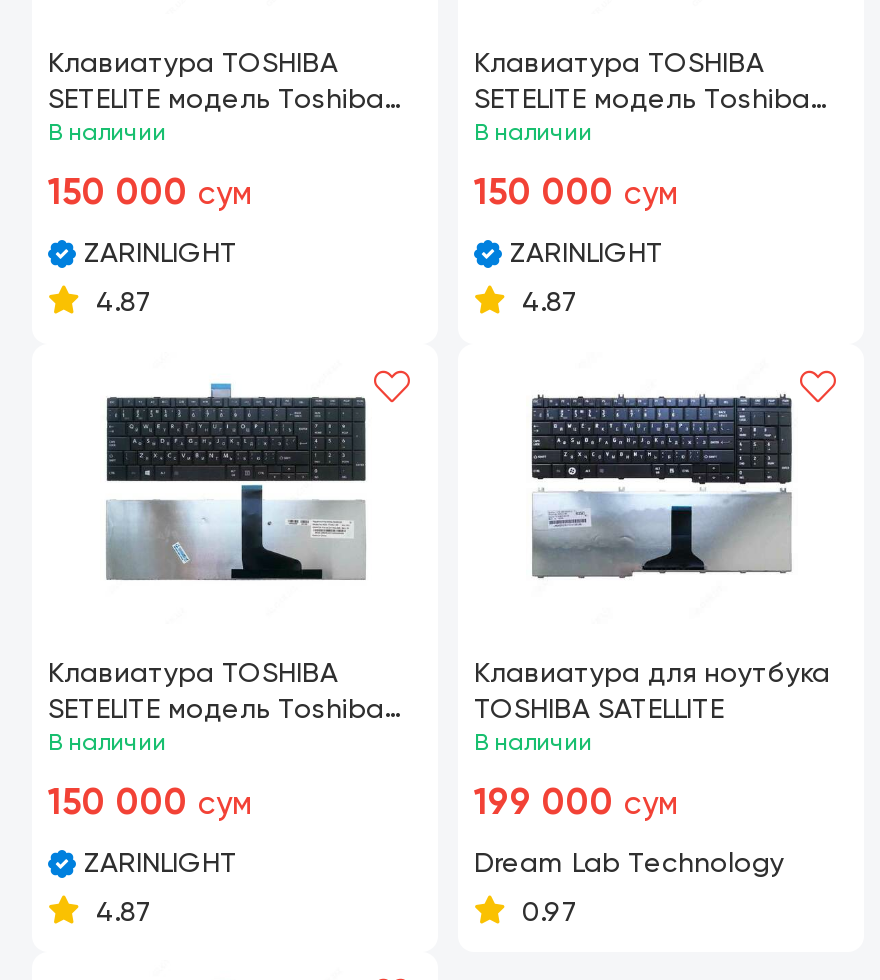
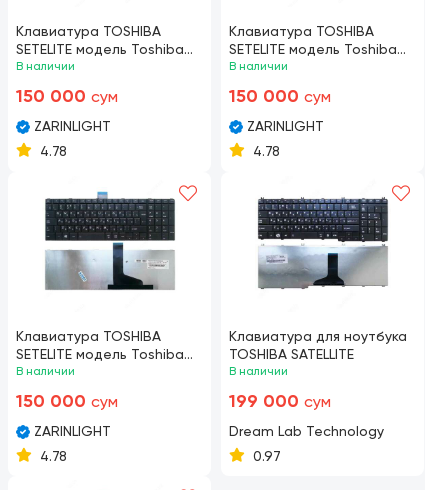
- 4.87
+ 4.78

- 4.87
+ 4.78

- 4.87
+ 4.78
